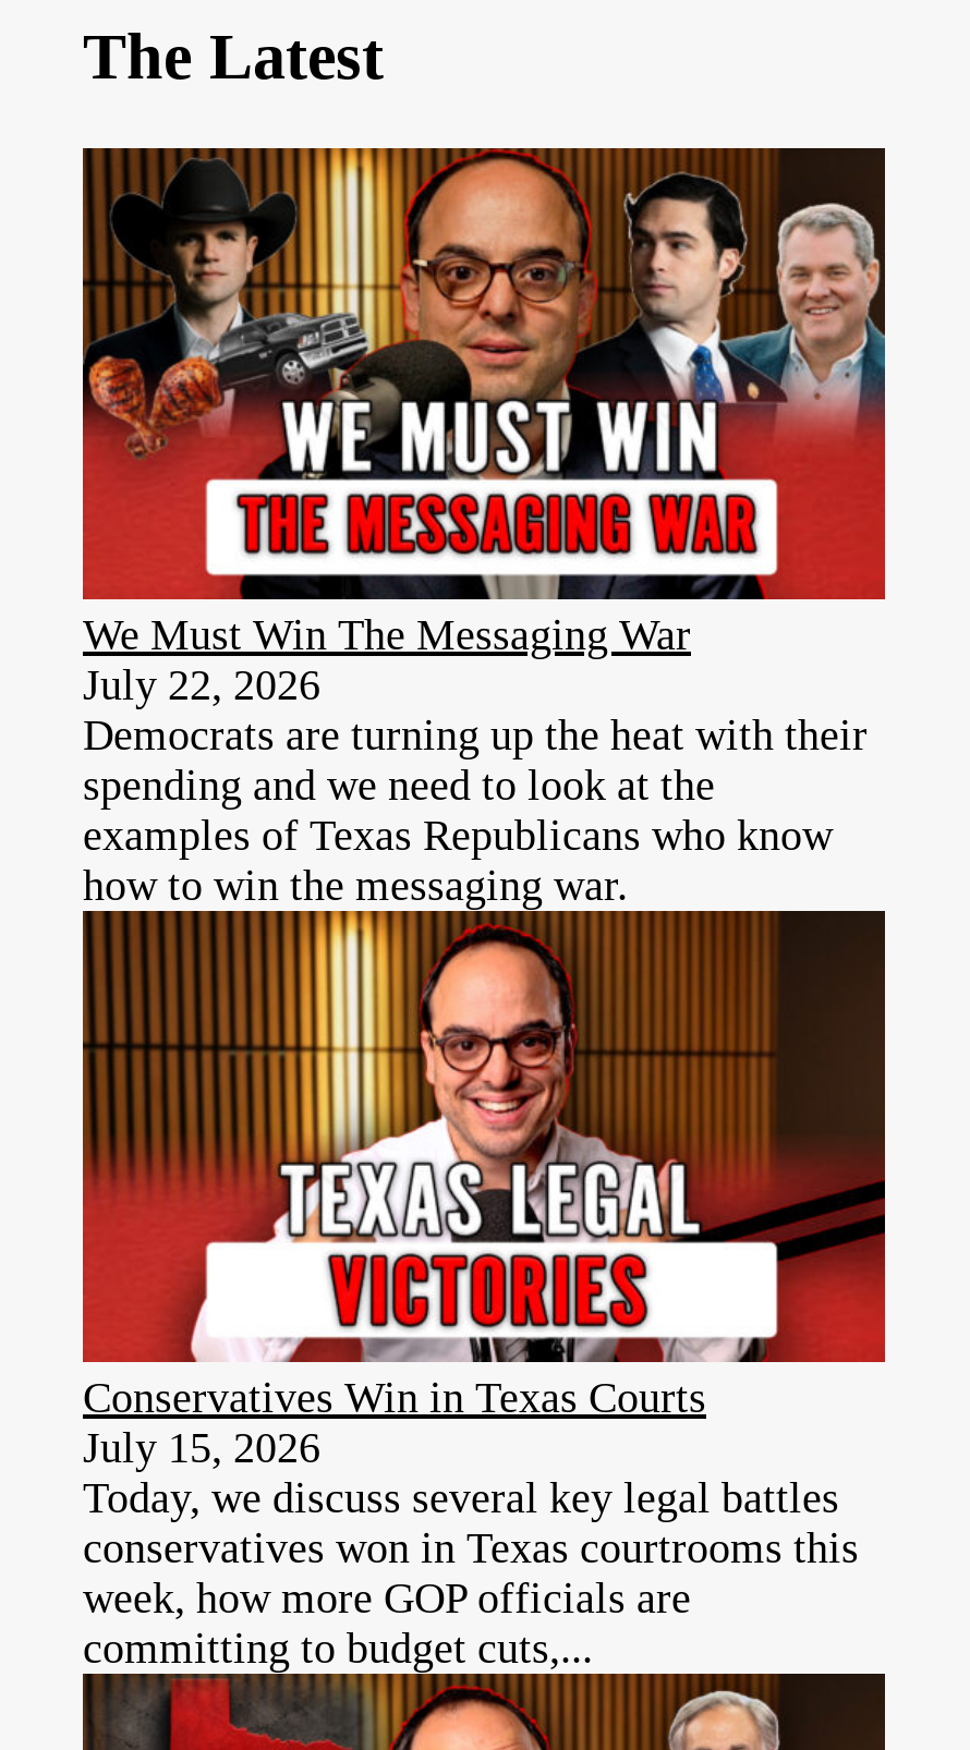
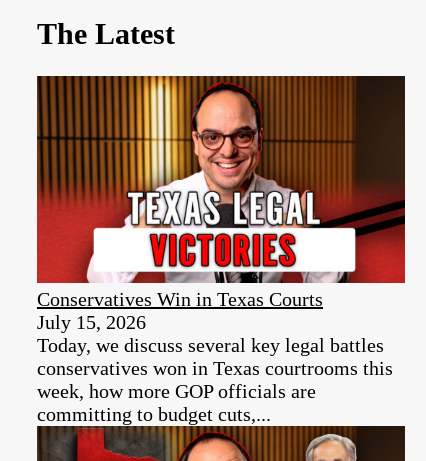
- [image]
- We Must Win The Messaging War
- July 22, 2026
- Democrats are turning up the heat with their
- spending and we need to look at the
- examples of Texas Republicans who know
- how to win the messaging war.
